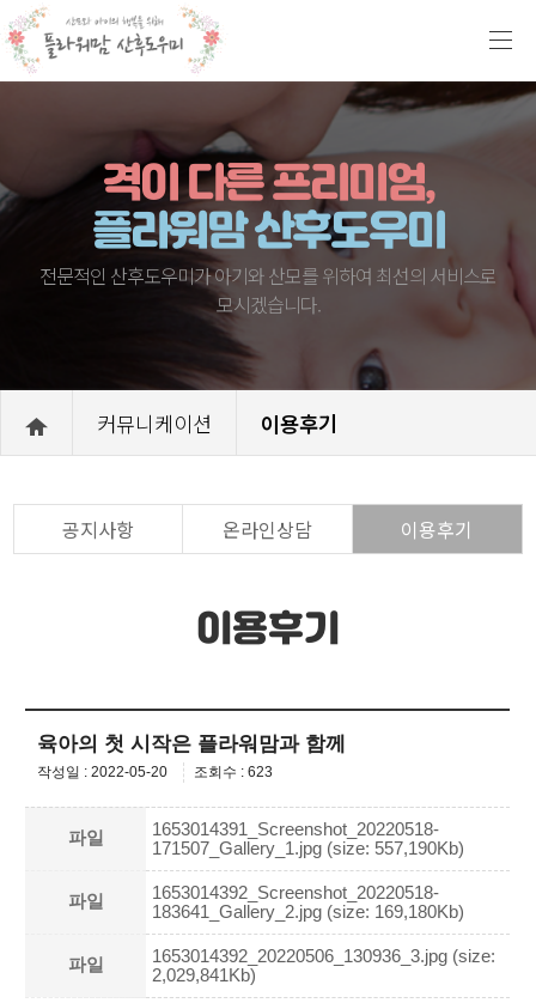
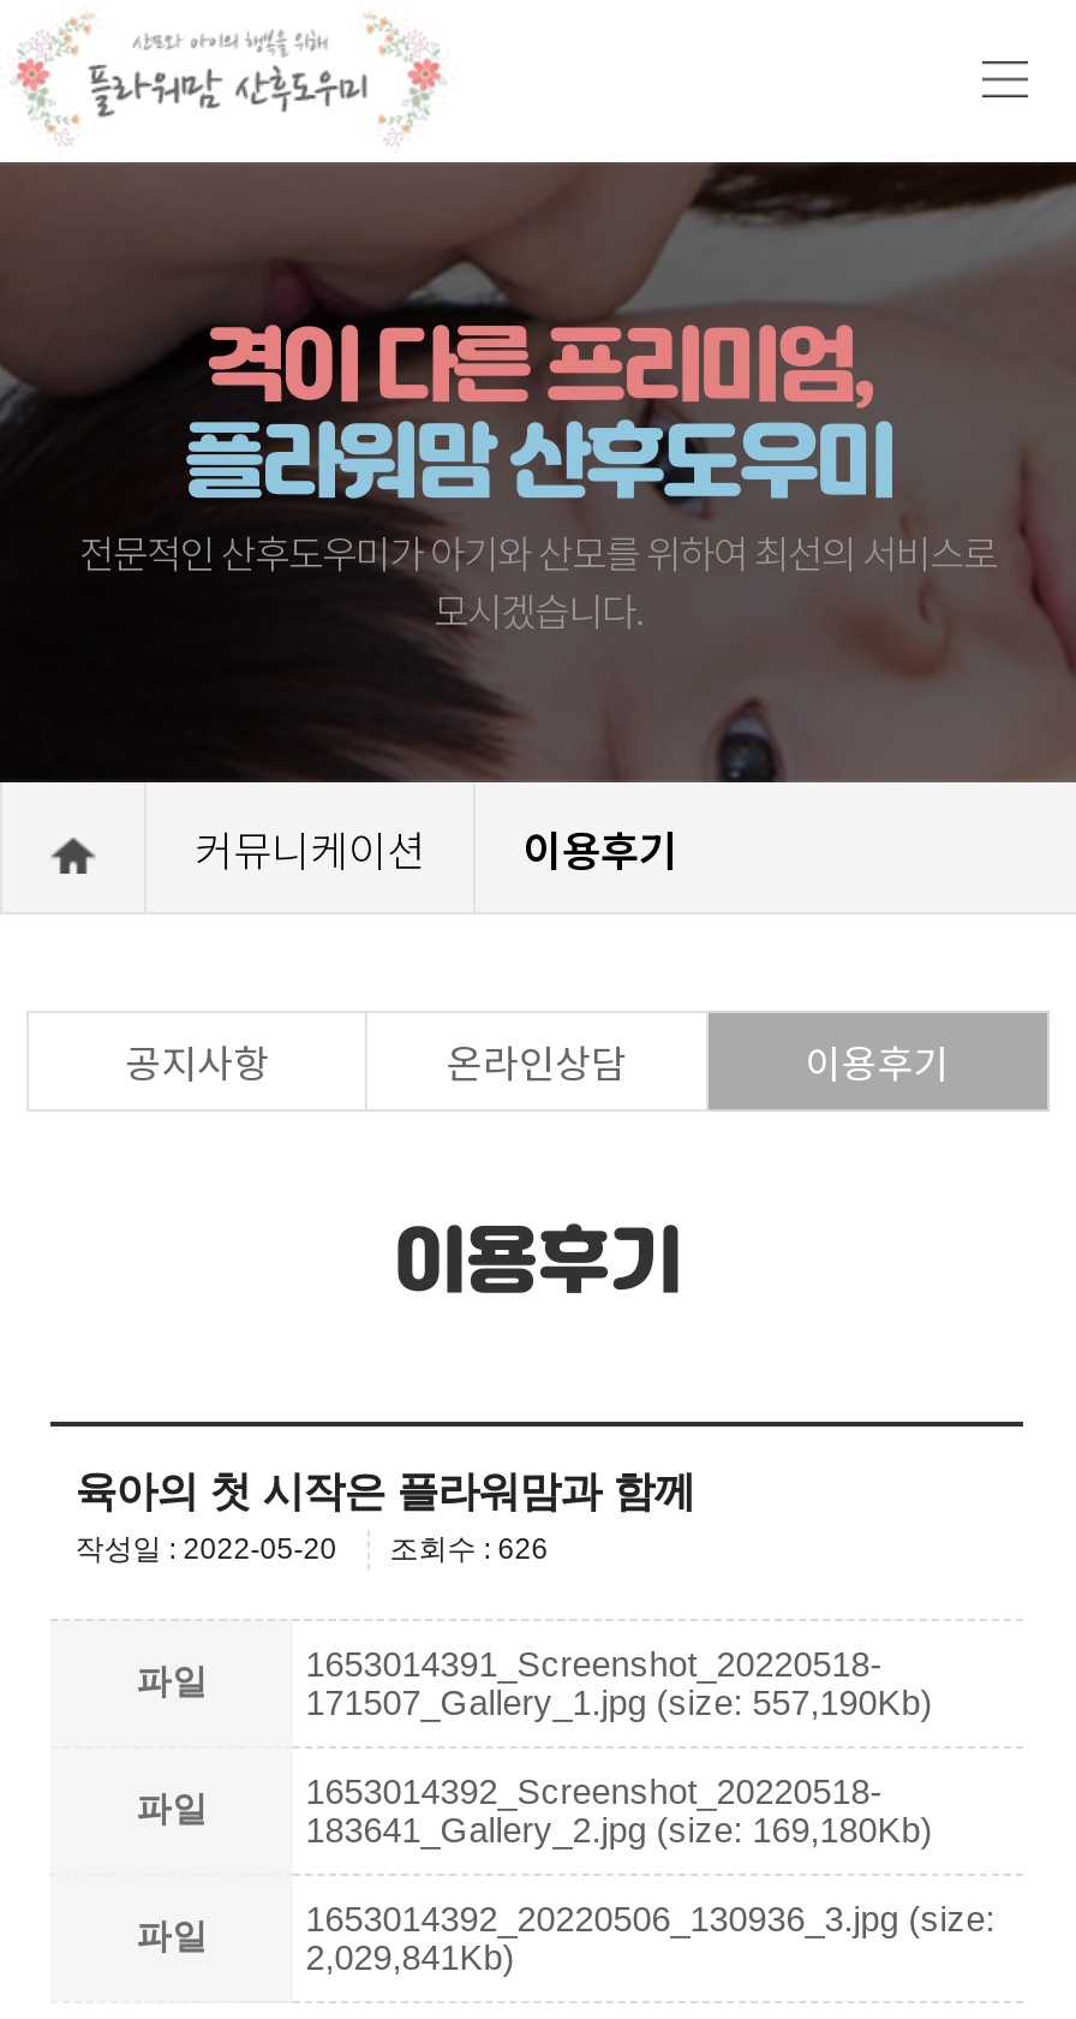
- 작성일 : 2022-05-20 조회수 : 623
+ 작성일 : 2022-05-20 조회수 : 626
